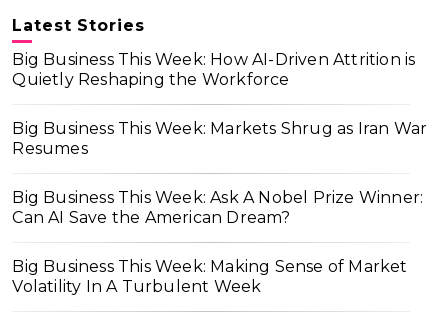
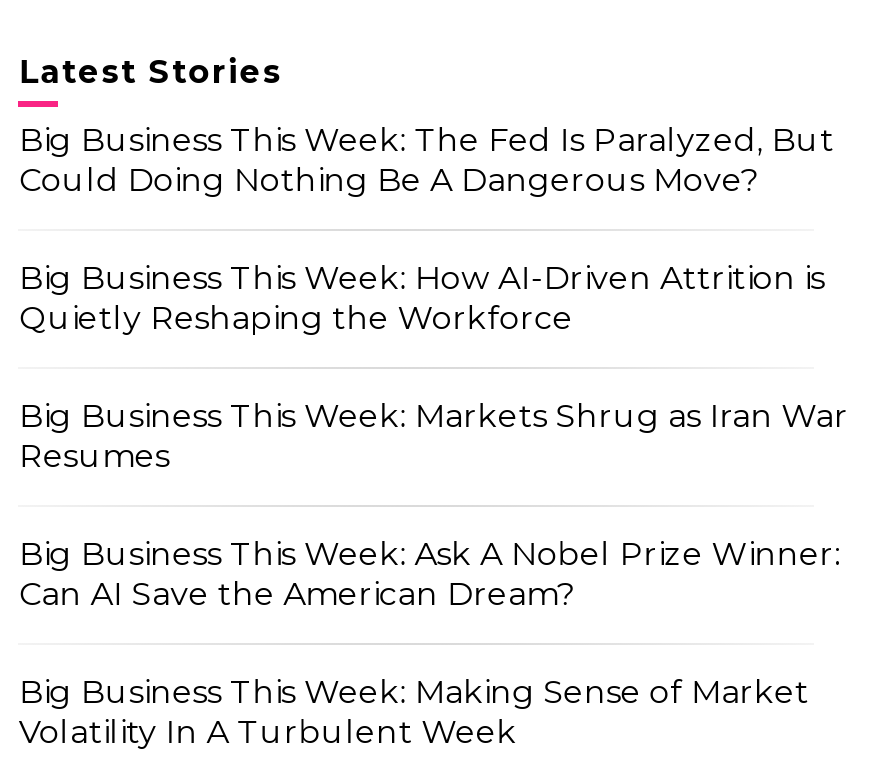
+ Big Business This Week: The Fed Is Paralyzed, But
+ Could Doing Nothing Be A Dangerous Move?
